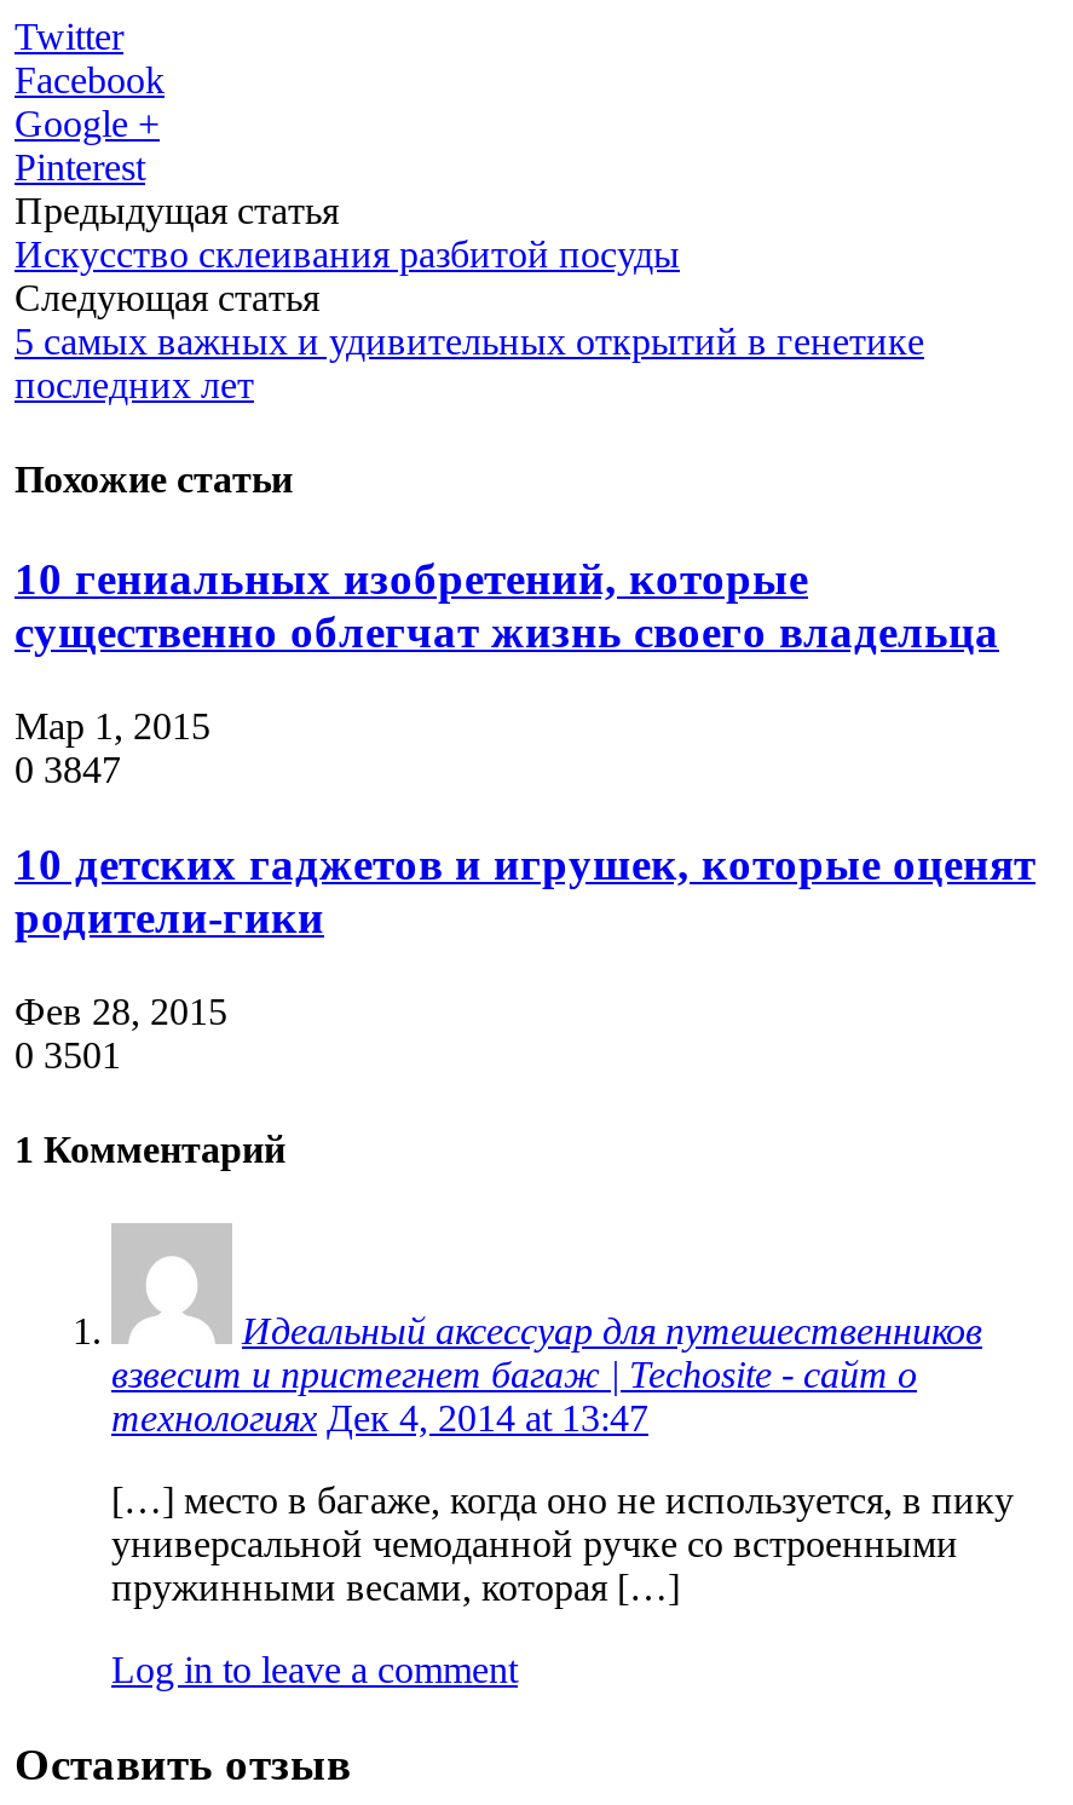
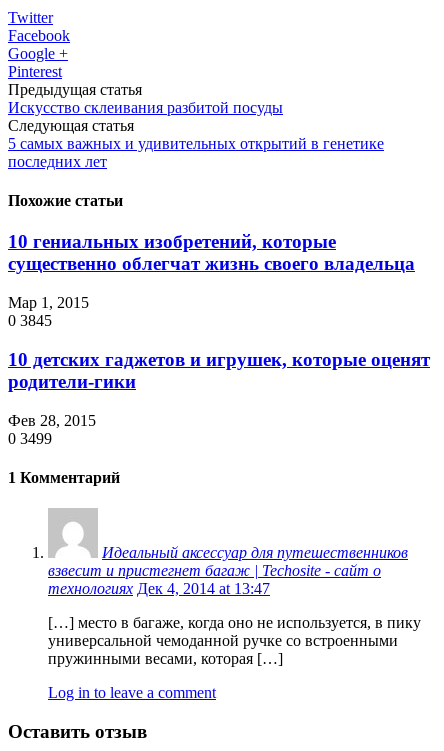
- 0 3847
+ 0 3845

- 0 3501
+ 0 3499
